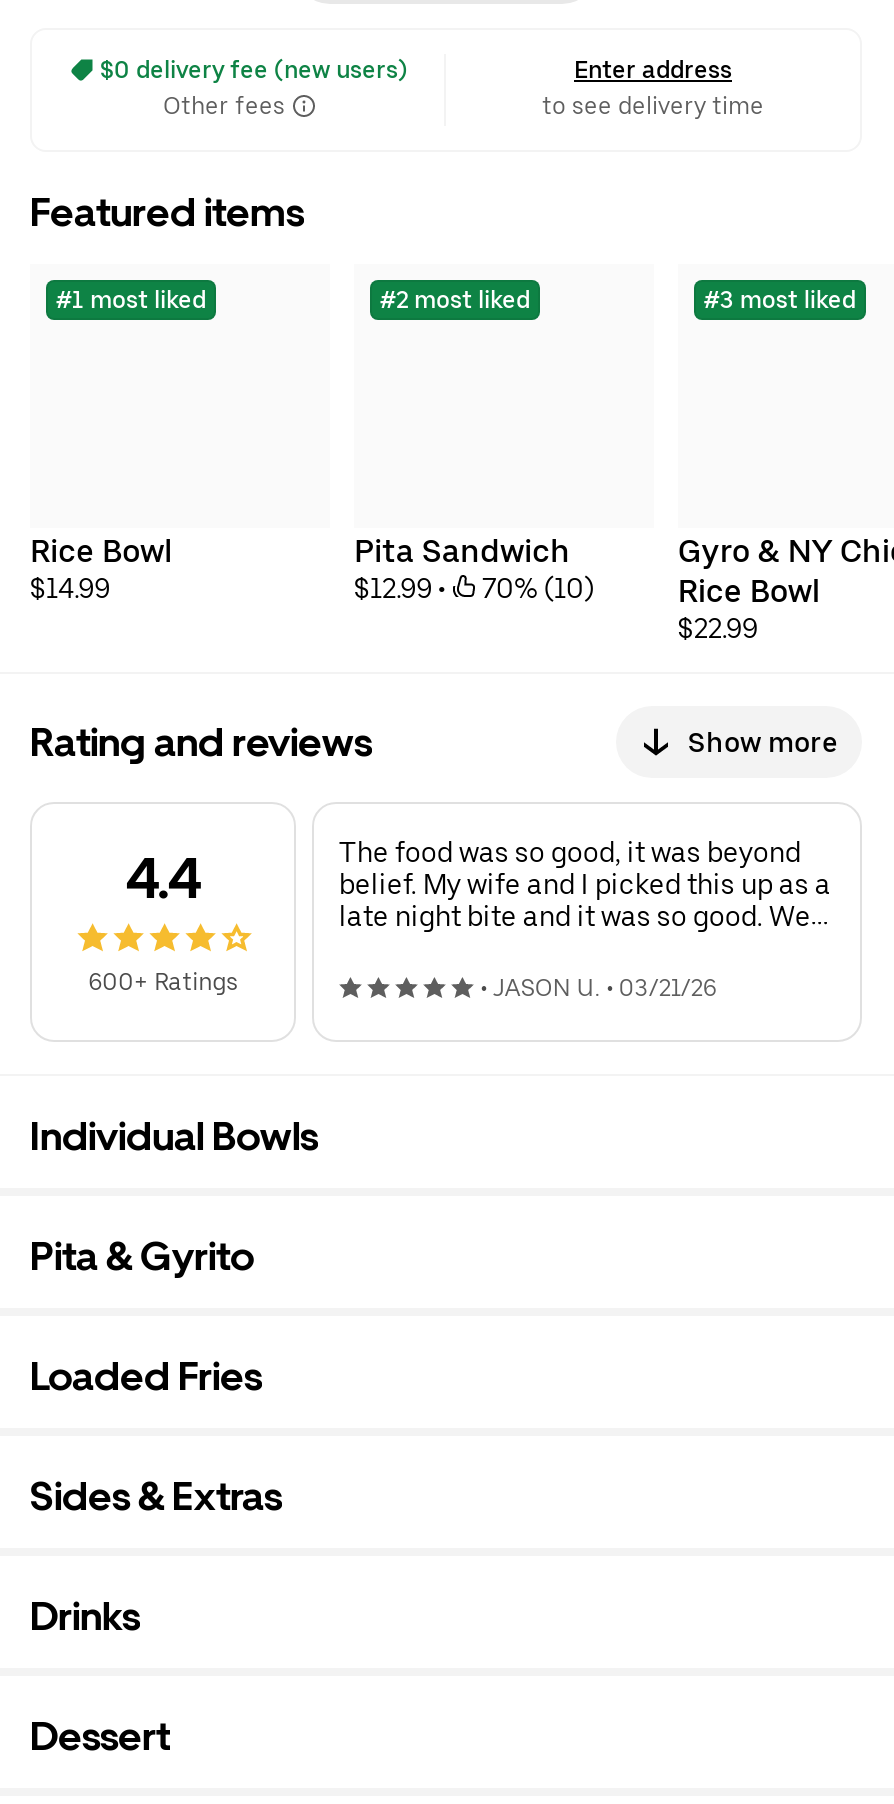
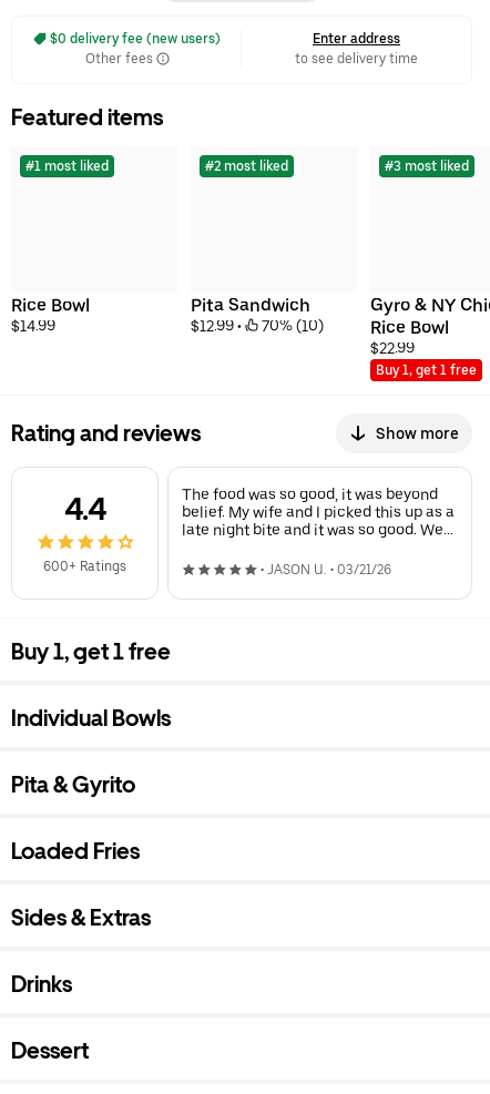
+ Buy 1, get 1 free

+ Buy 1, get 1 free
